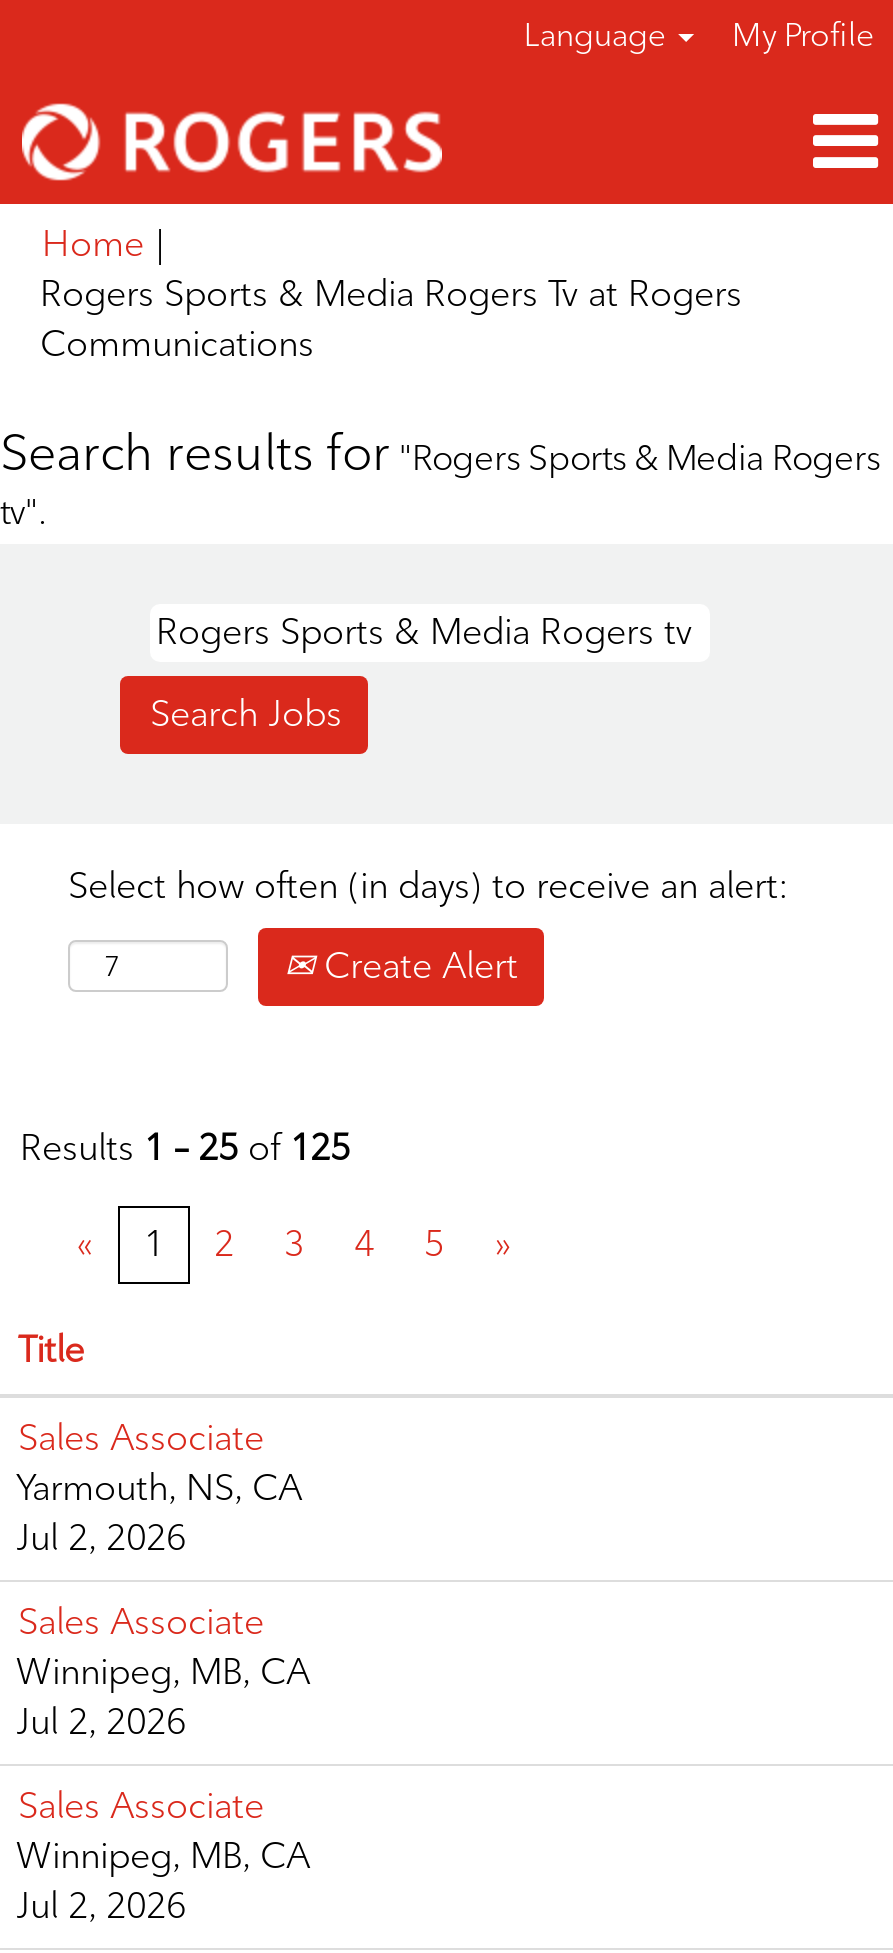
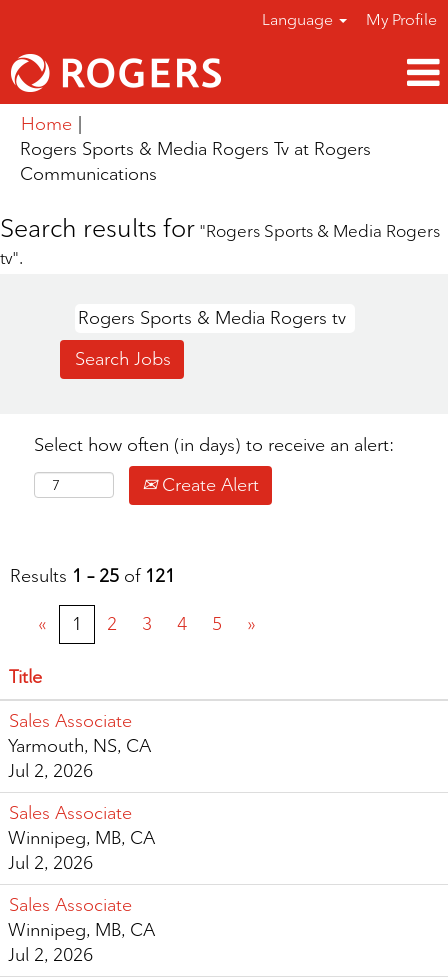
- Results 1 – 25 of 125
+ Results 1 – 25 of 121
